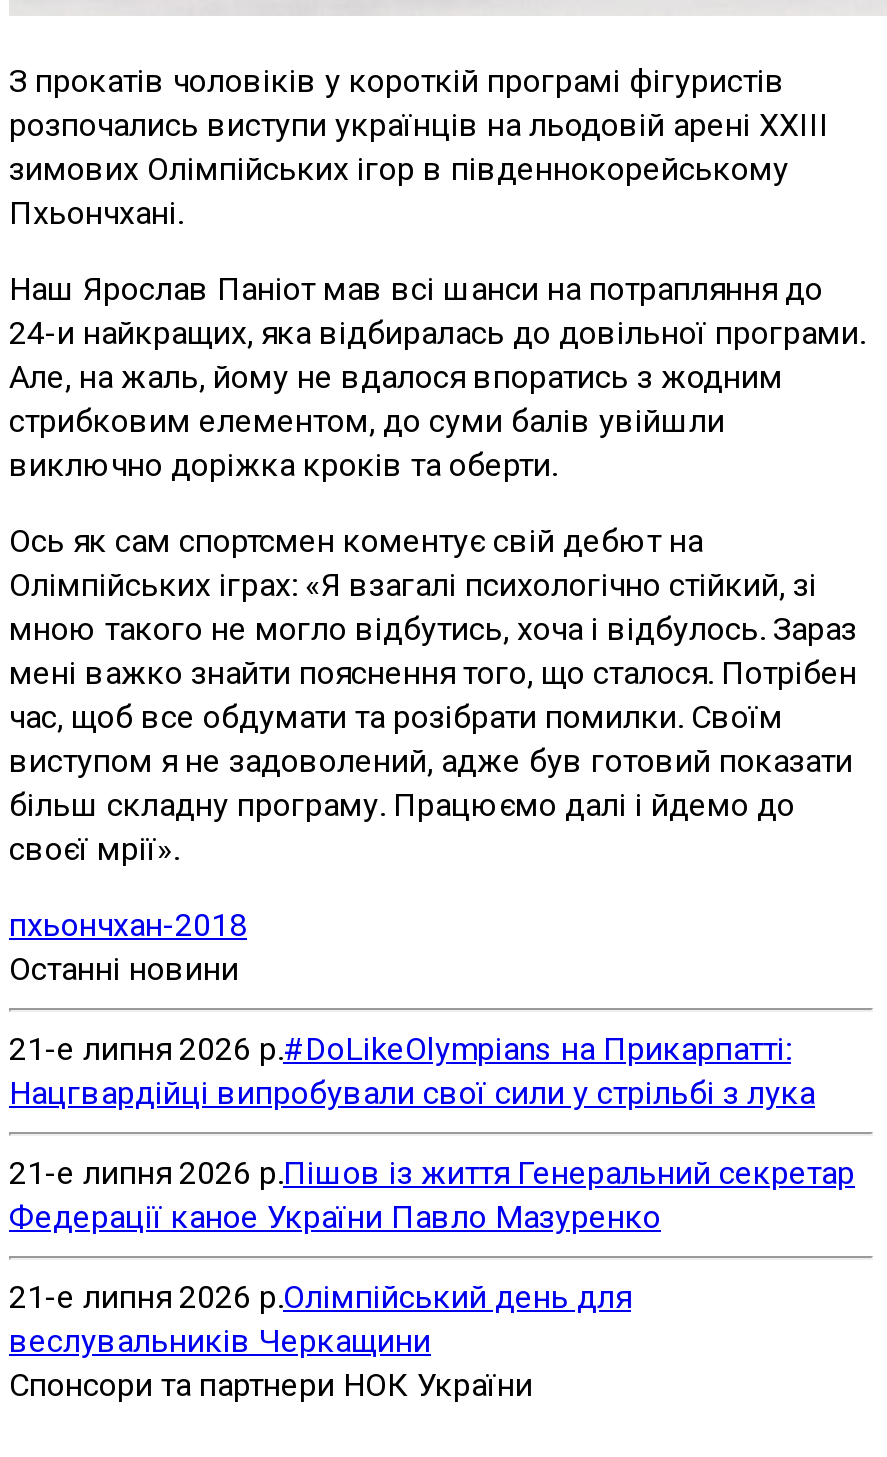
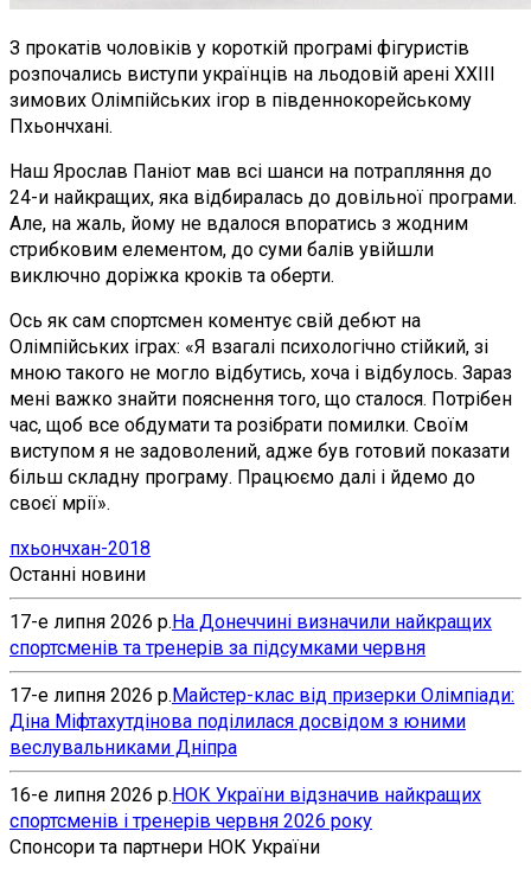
- 21-е липня 2026 р.#DoLikeOlympians на Прикарпатті:
- Нацгвардійці випробували свої сили у стрільбі з лука
+ 17-е липня 2026 р.На Донеччині визначили найкращих
+ спортсменів та тренерів за підсумками червня

- 21-е липня 2026 р.Пішов із життя Генеральний секретар
- Федерації каное України Павло Мазуренко
+ 17-е липня 2026 р. Майстер-клас від призерки Олімпіади:
+ Діна Міфтахутдінова поділилася досвідом з юними
+ веслувальниками Дніпра

- 21-е липня 2026 р.Олімпійський день для
- веслувальників Черкащини
+ 16-е липня 2026 р.НОК України відзначив найкращих
+ спортсменів і тренерів червня 2026 року
